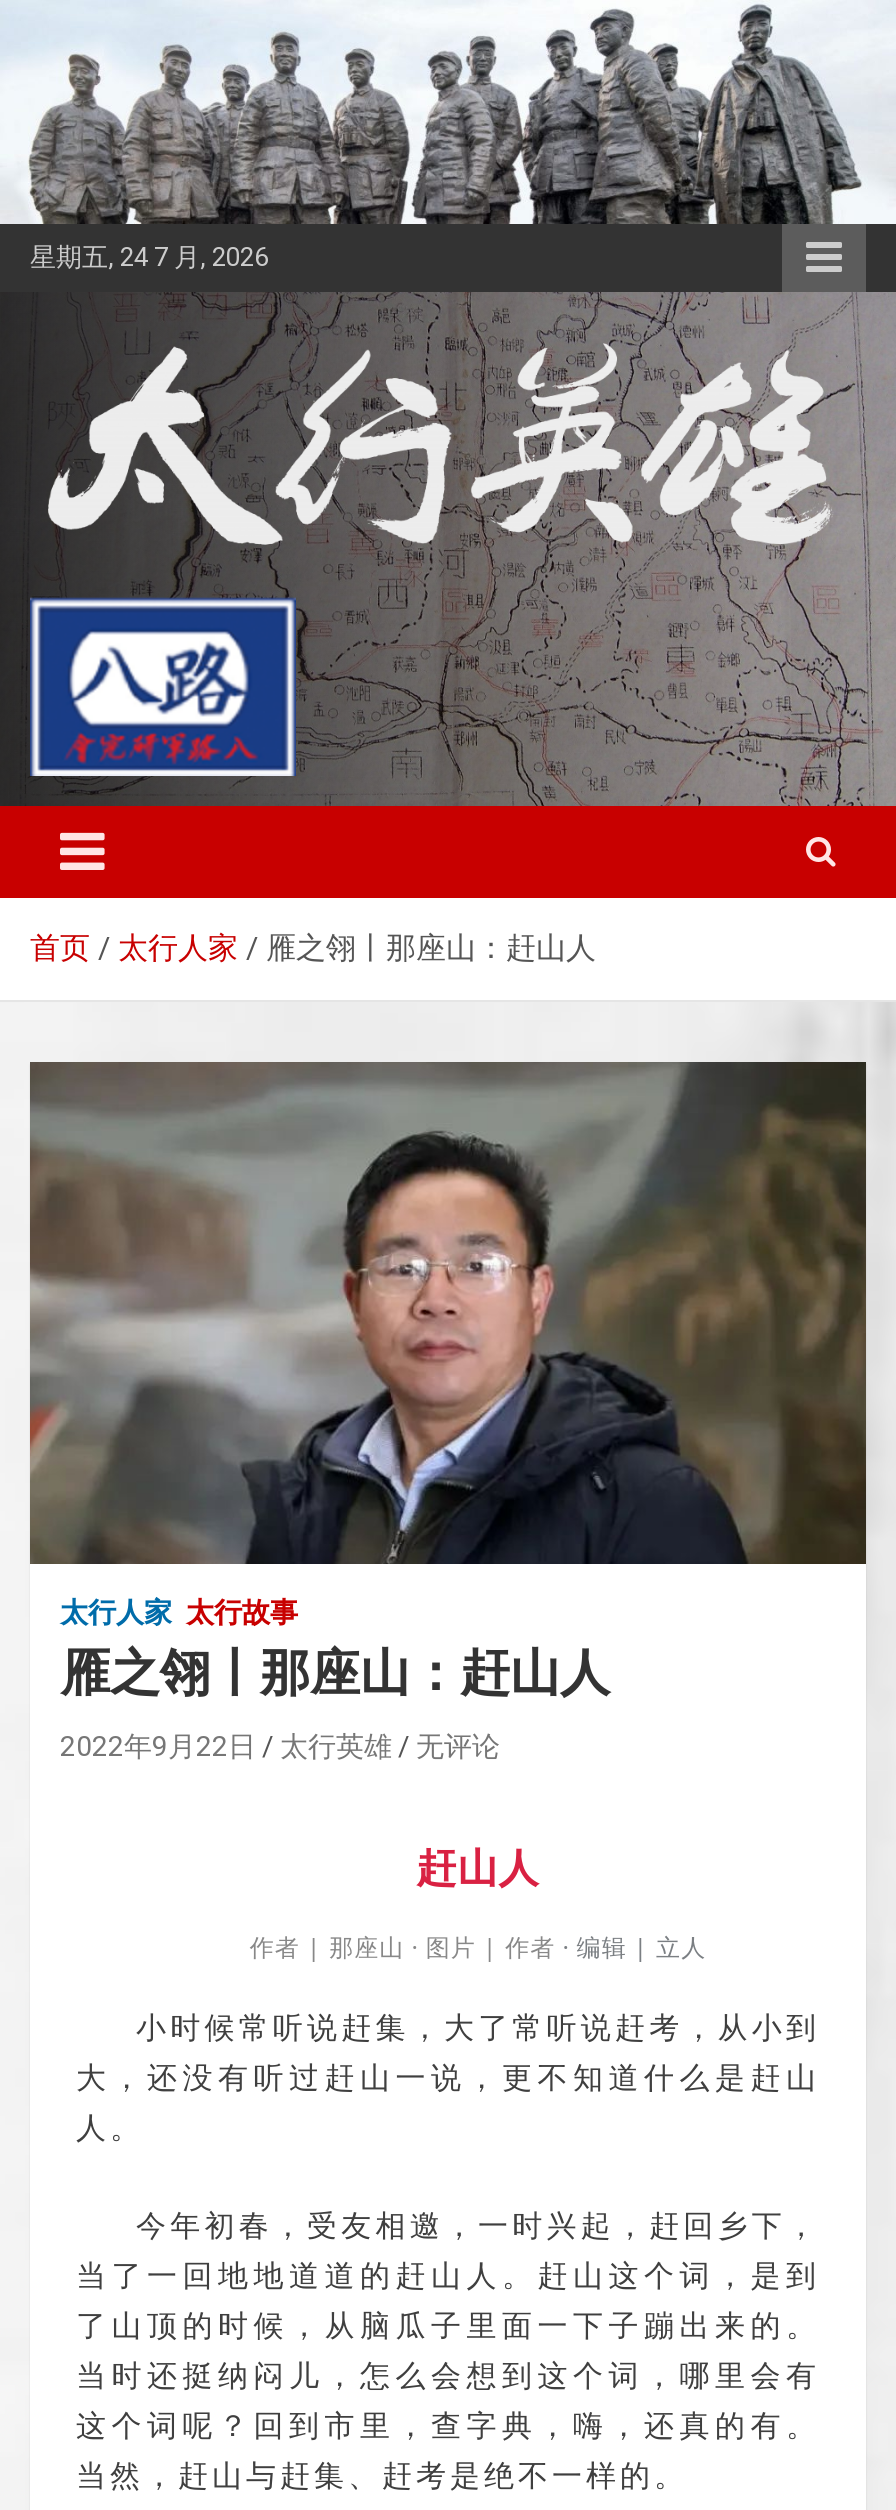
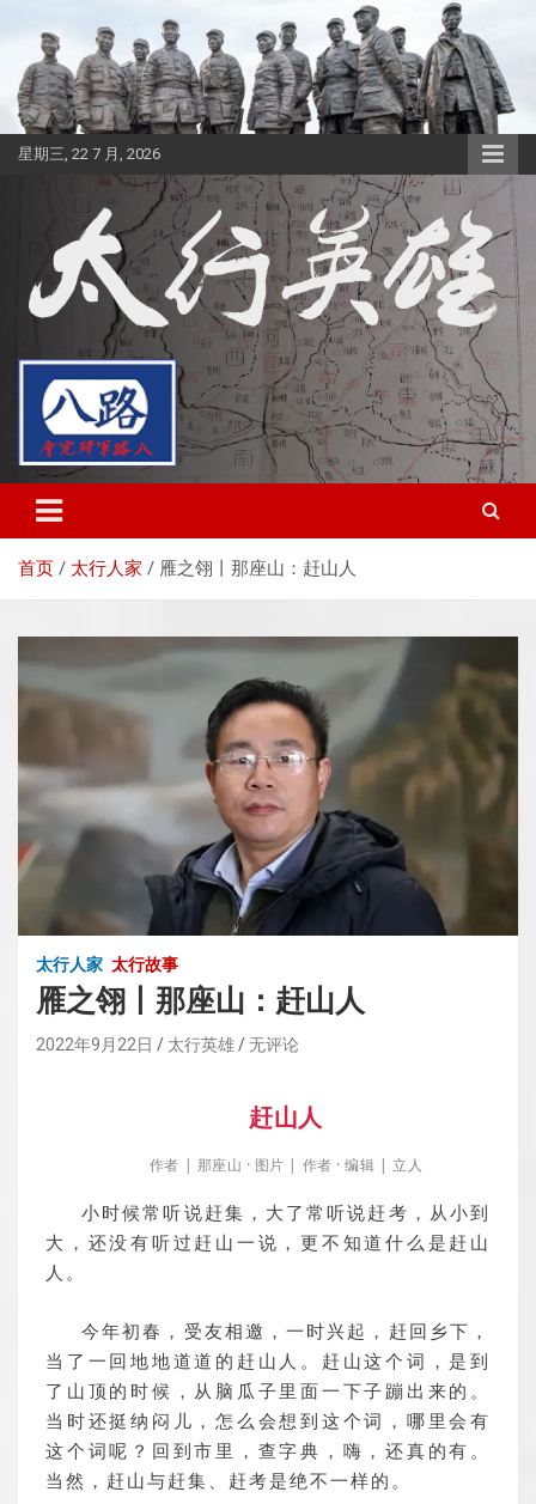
- 星期五, 24 7 月, 2026
+ 星期三, 22 7 月, 2026
